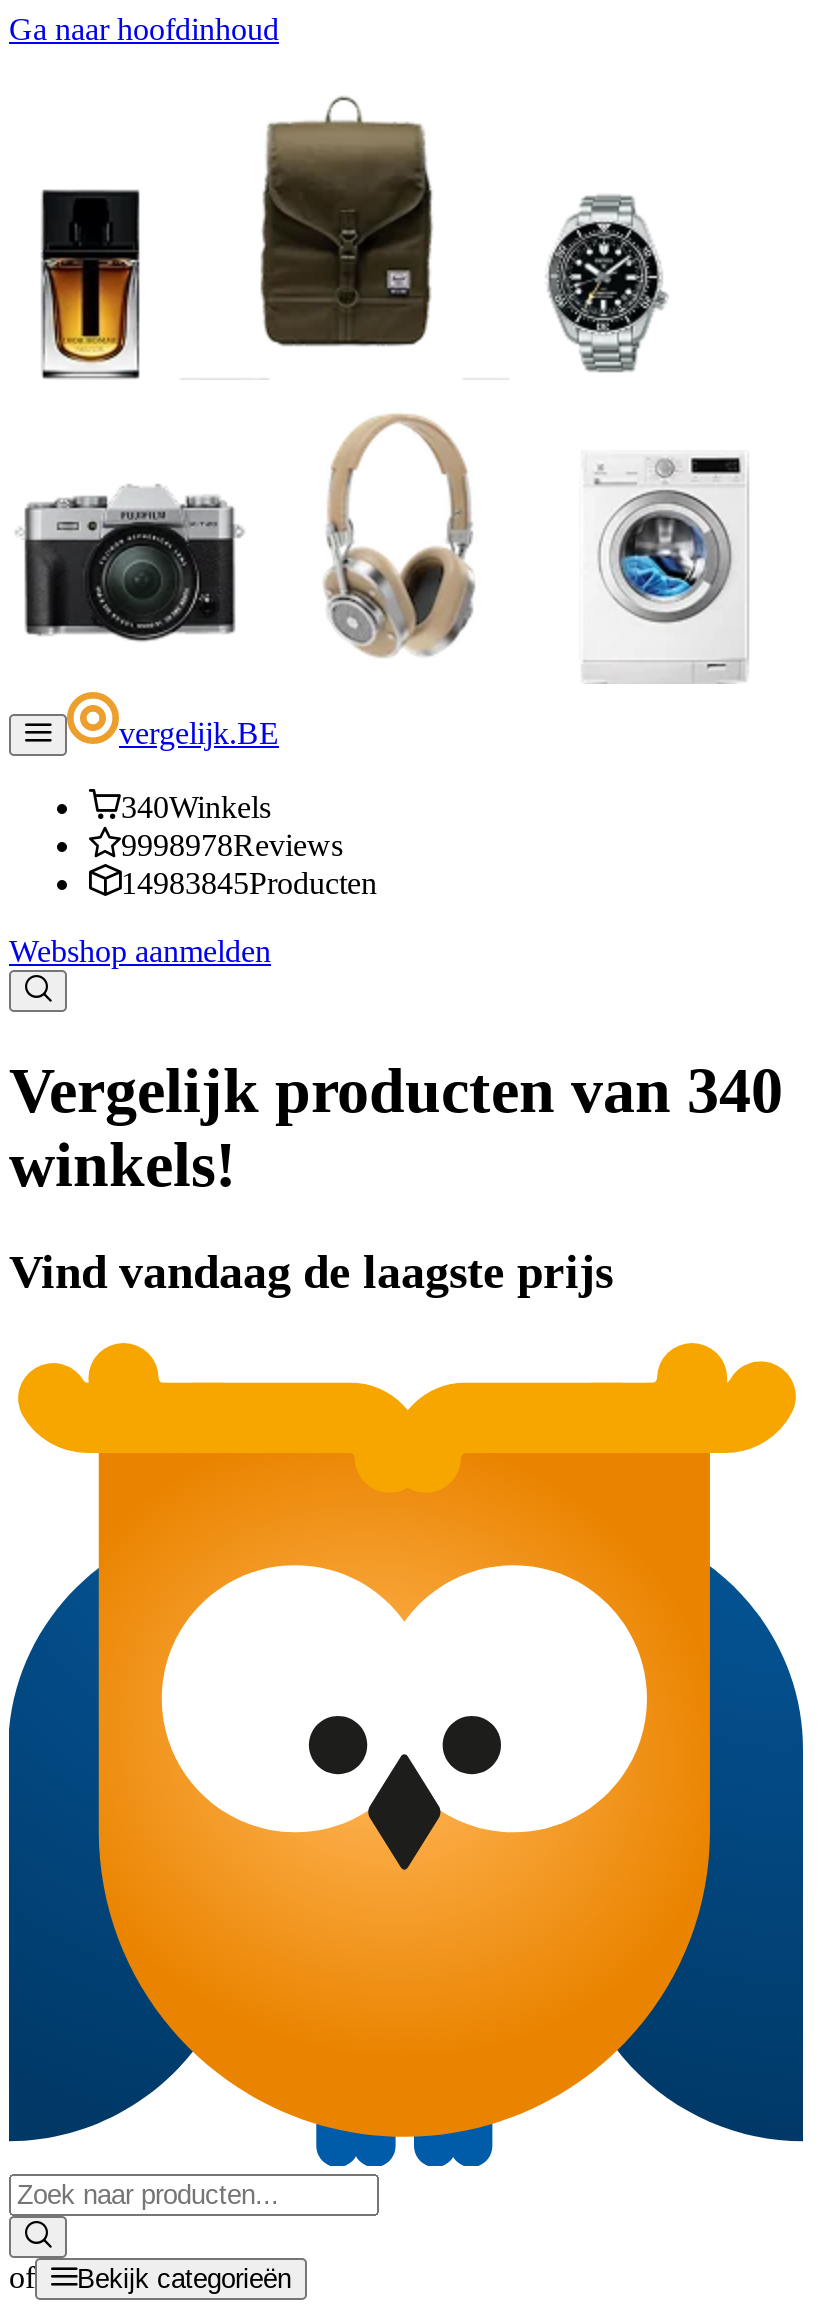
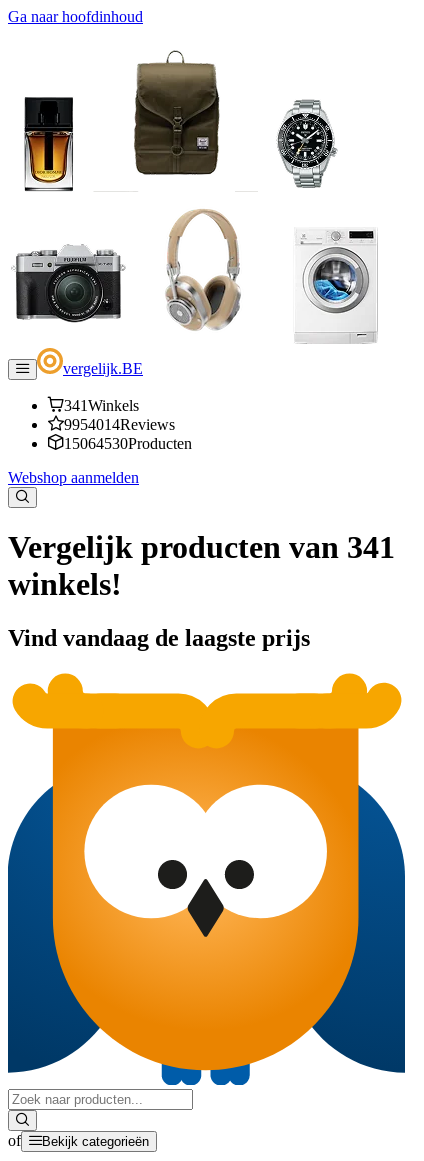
- 340Winkels
+ 341Winkels

- 9998978Reviews
+ 9954014Reviews

- 14983845Producten
+ 15064530Producten

- Vergelijk producten van 340
+ Vergelijk producten van 341
